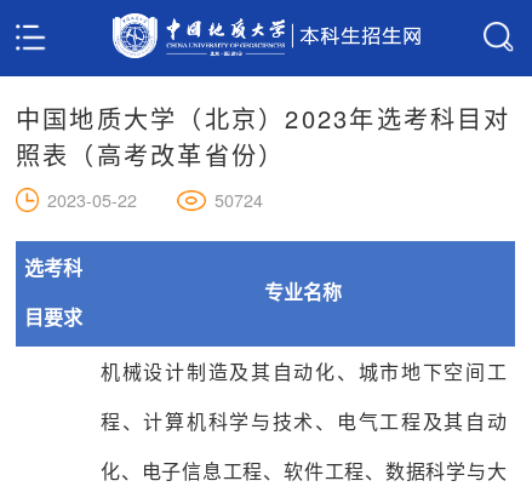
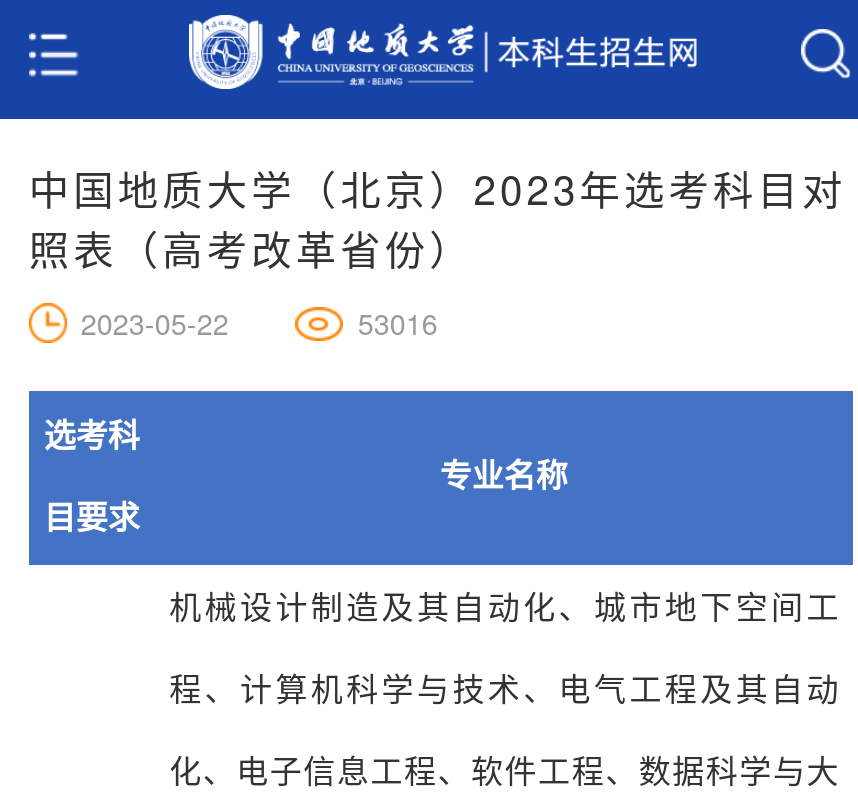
- 50724
+ 53016
